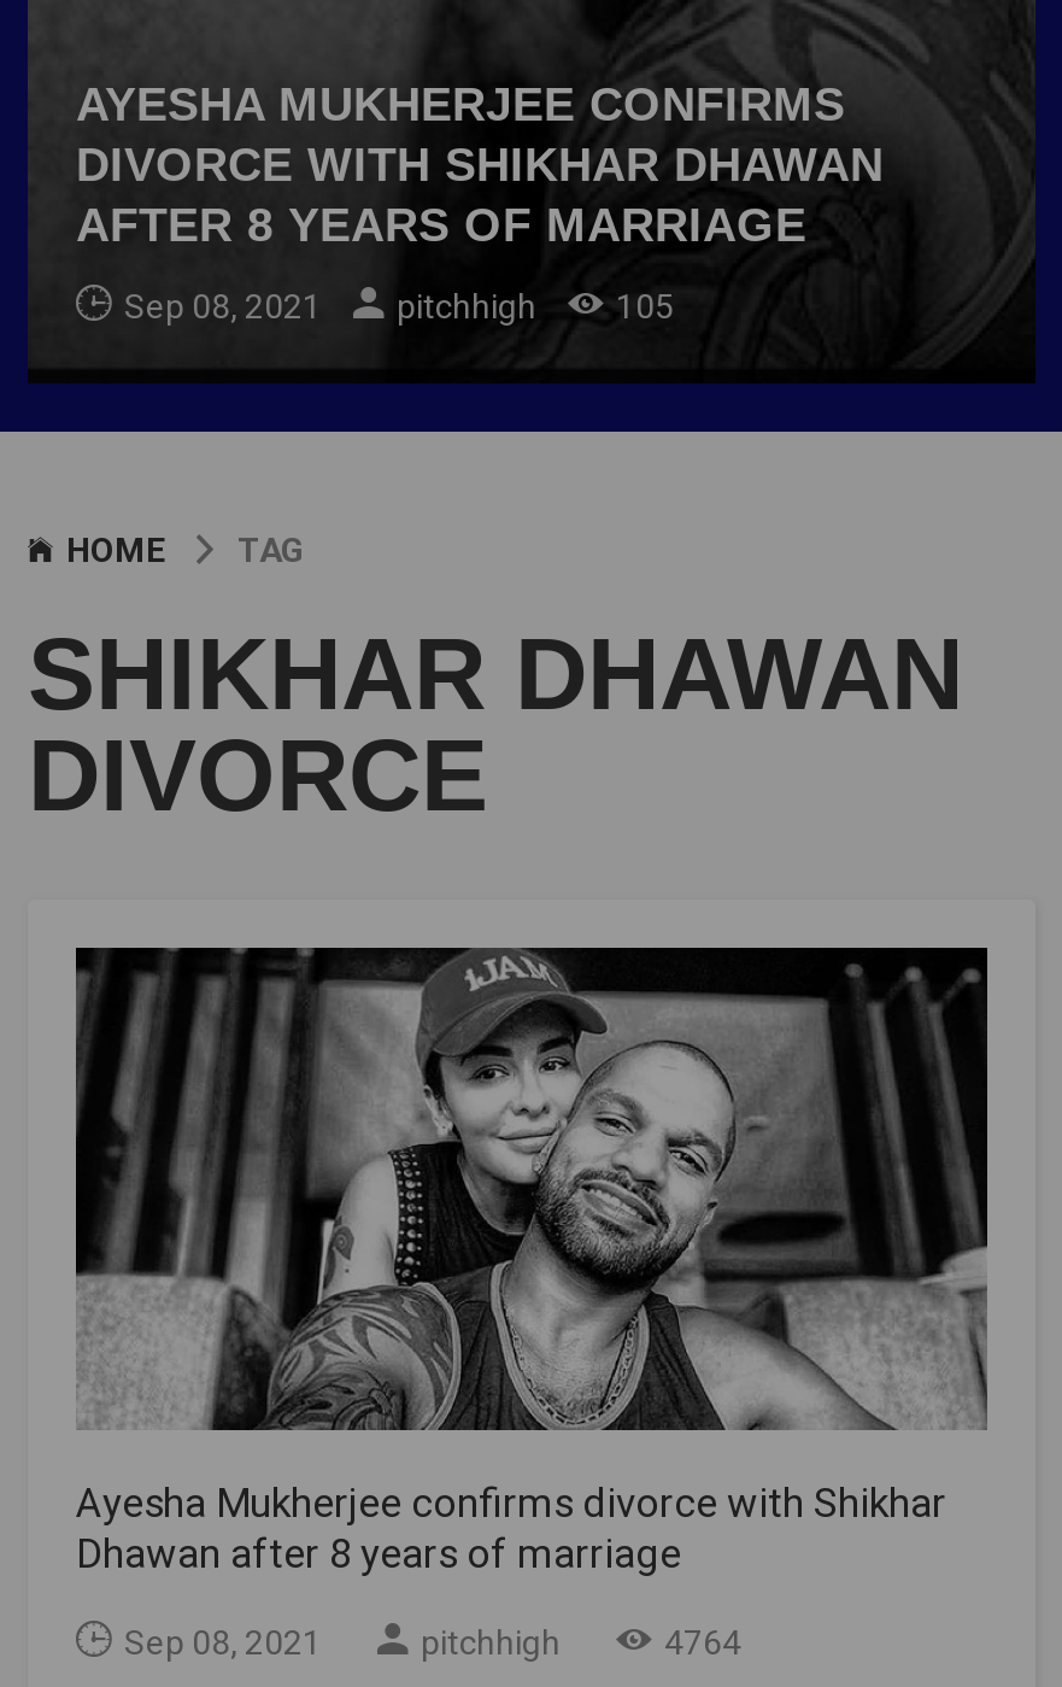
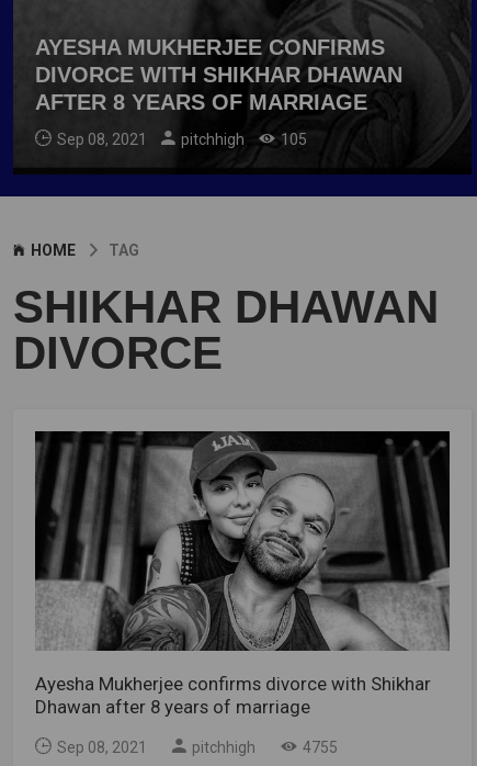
- 4764
+ 4755
